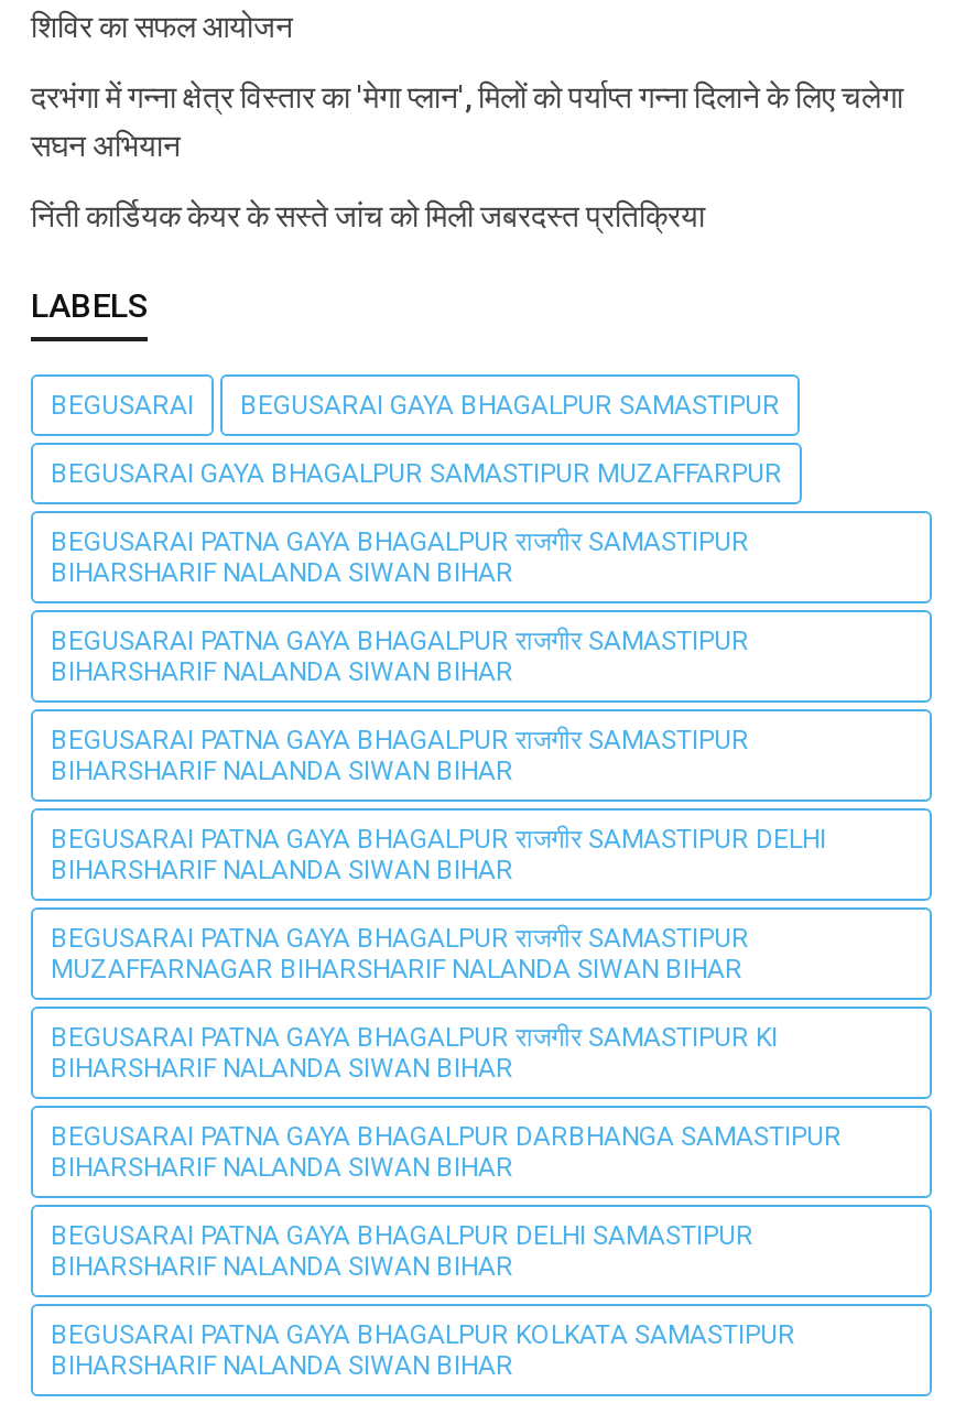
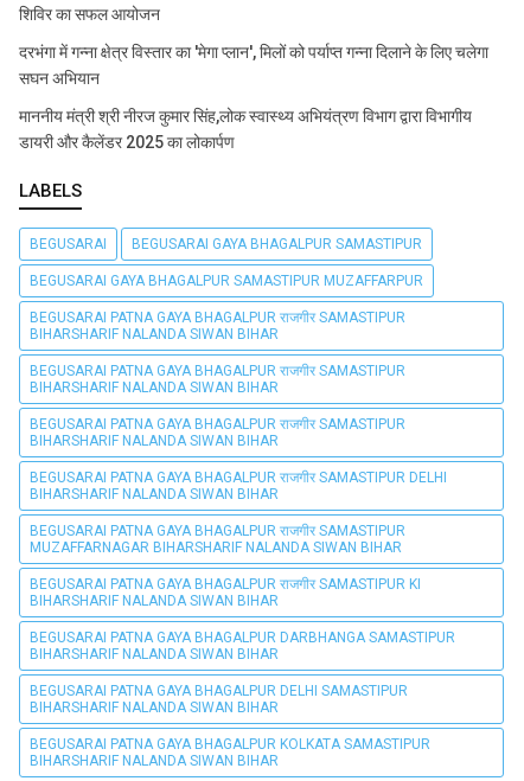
- निंती कार्डियक केयर के सस्ते जांच को मिली जबरदस्त प्रतिक्रिया
+ माननीय मंत्री श्री नीरज कुमार सिंह,लोक स्वास्थ्य अभियंत्रण विभाग द्वारा विभागीय
+ डायरी और कैलेंडर 2025 का लोकार्पण
